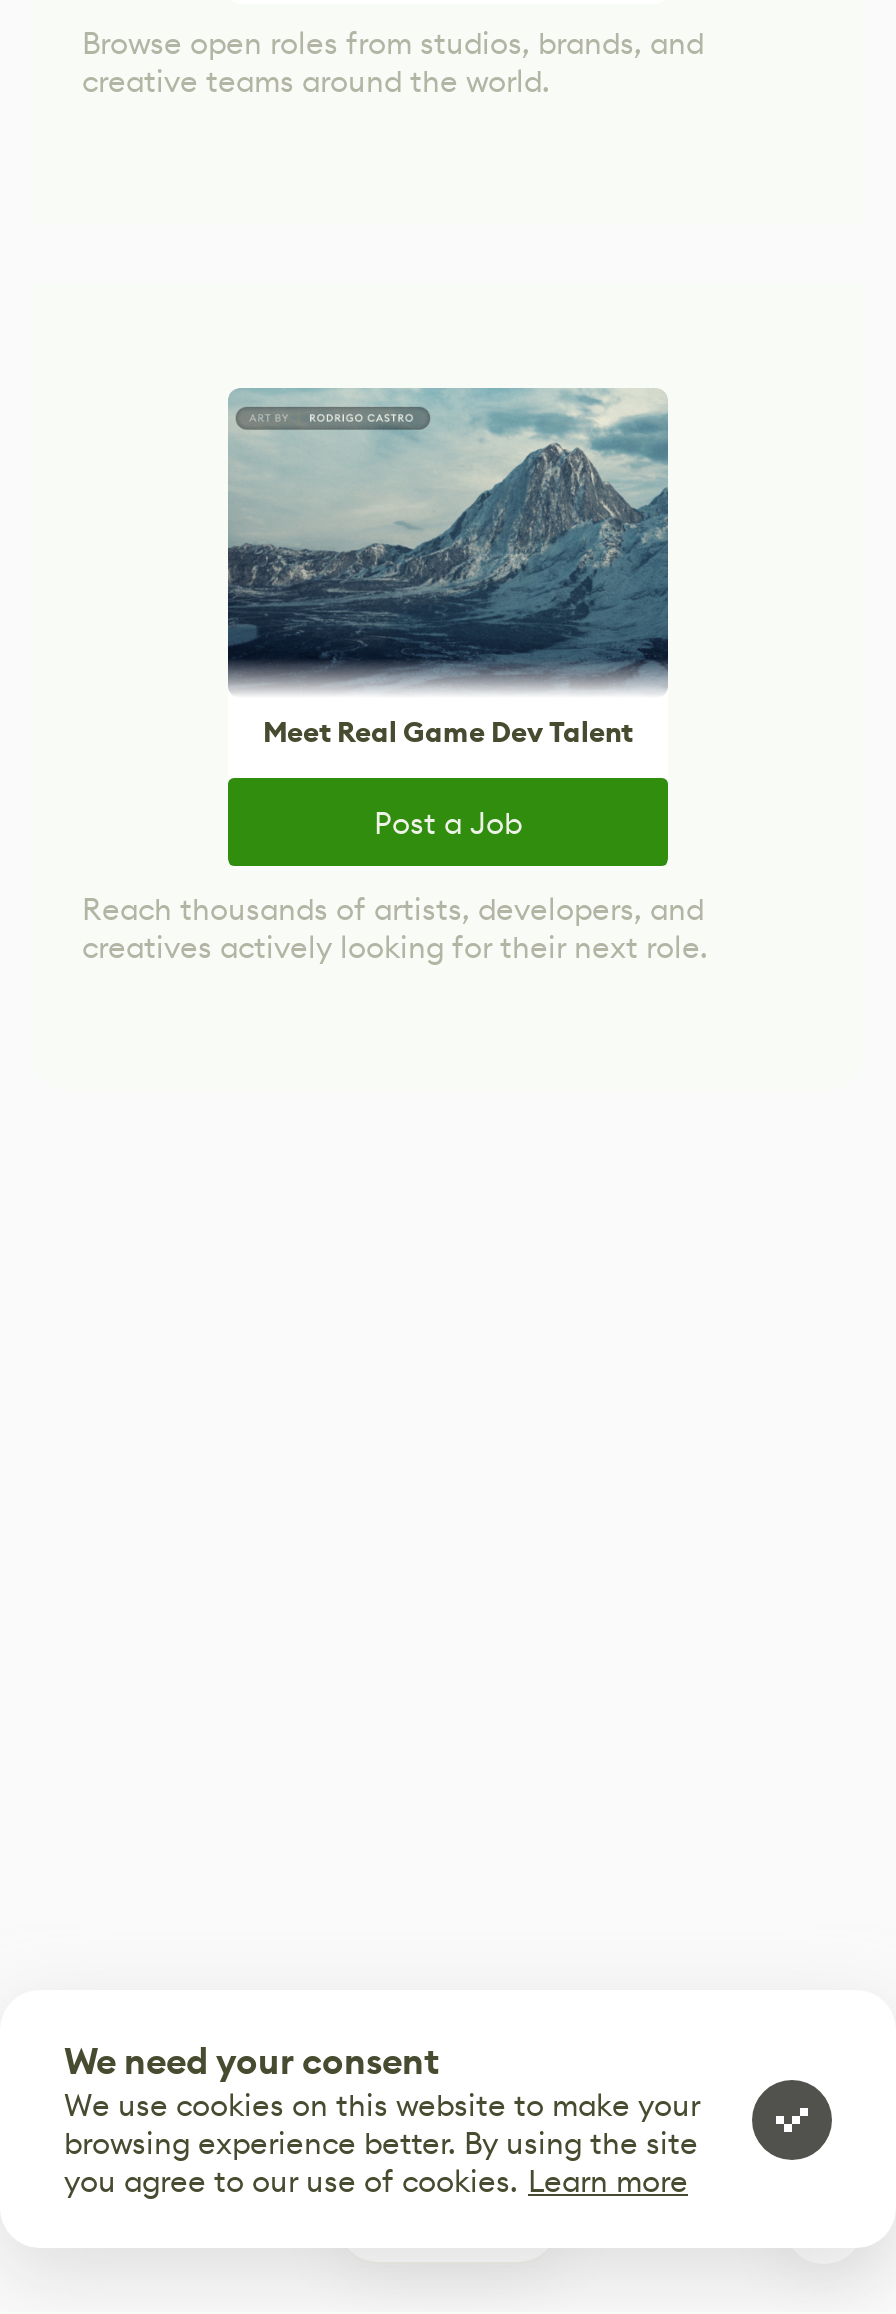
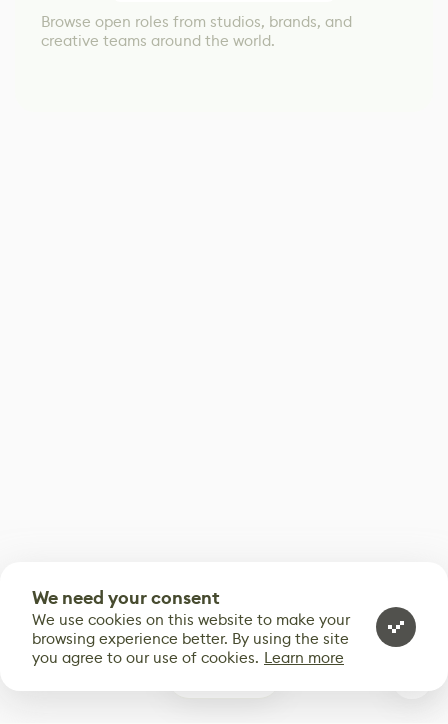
- [image]
- Meet Real Game Dev Talent
- Post a Job
- Reach thousands of artists, developers, and
- creatives actively looking for their next role.
